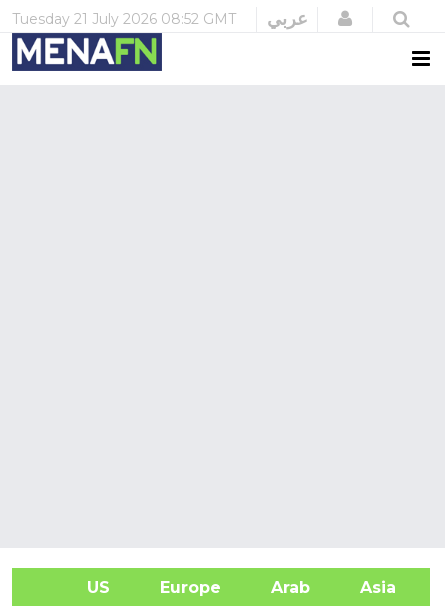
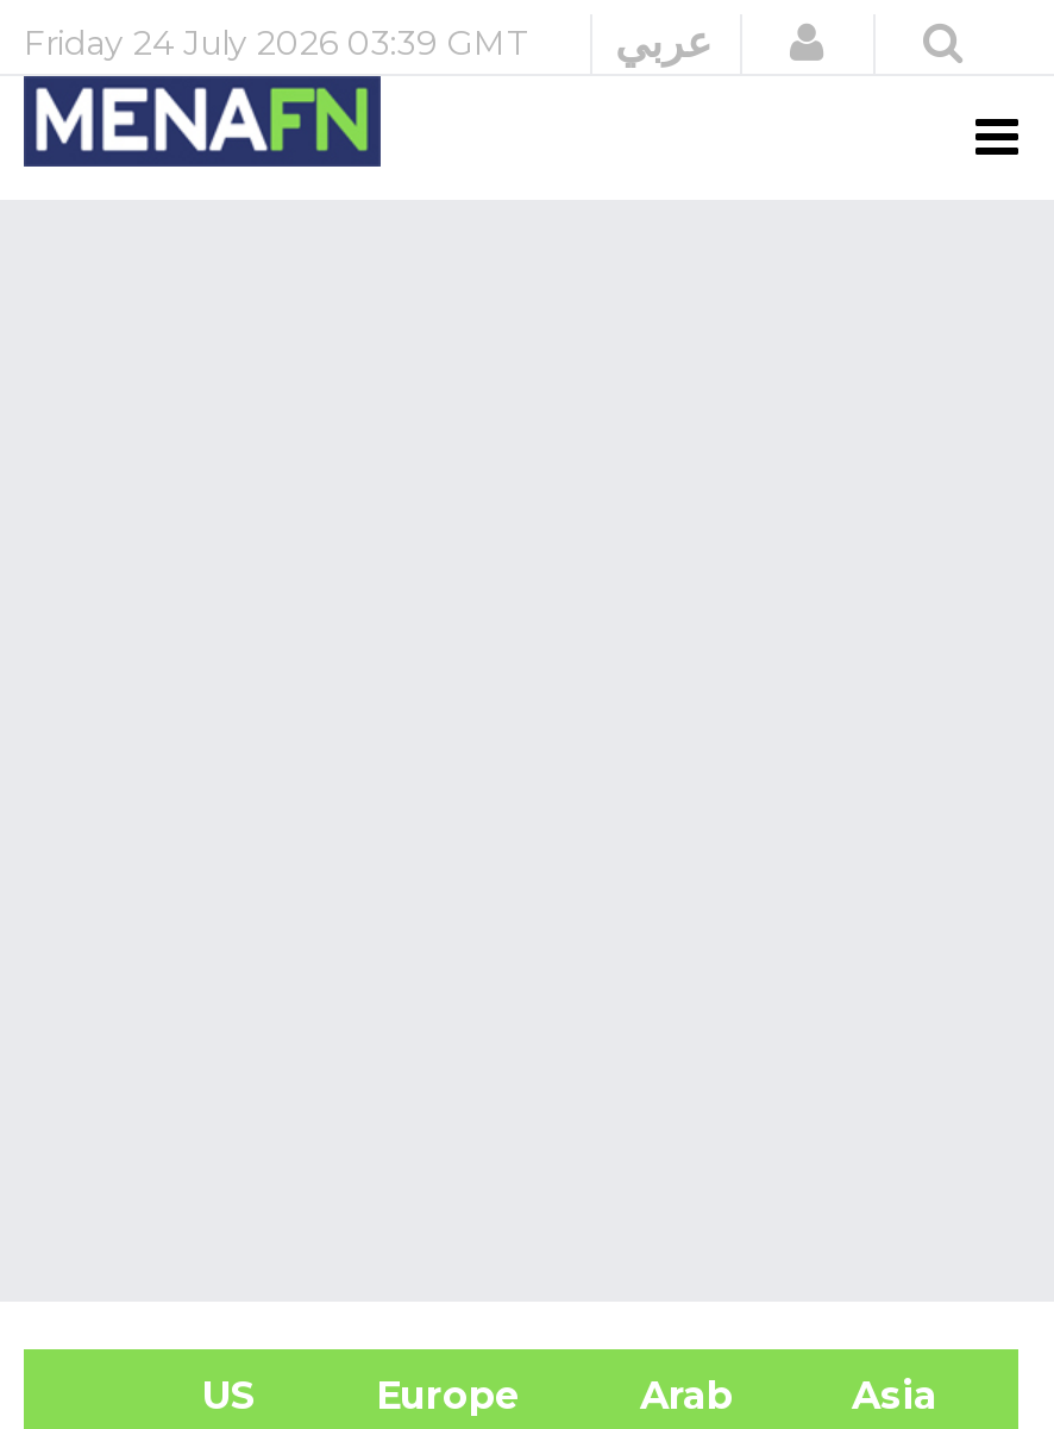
- Tuesday 21 July 2026 08:52 GMT
+ Friday 24 July 2026 03:39 GMT
